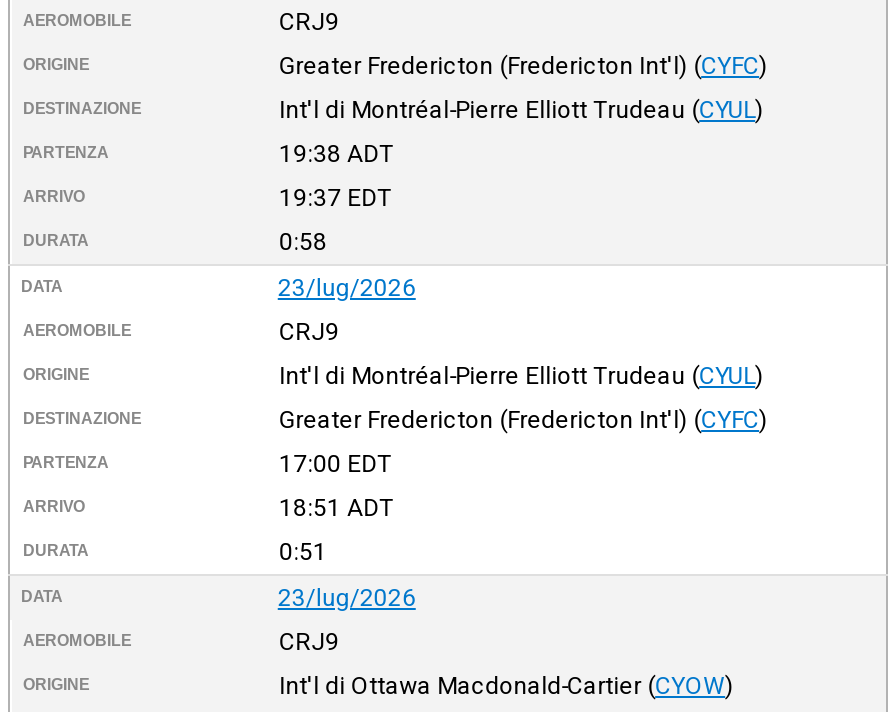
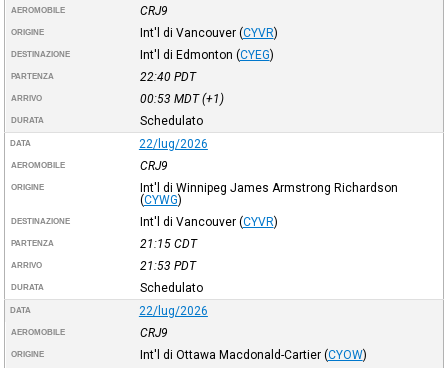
- Greater Fredericton (Fredericton Int'l) (CYFC)
+ Int'l di Vancouver (CYVR)

- Int'l di Montréal-Pierre Elliott Trudeau (CYUL)
+ Int'l di Edmonton (CYEG)

- 19:38 ADT
+ 22:40 PDT

- 19:37 EDT
+ 00:53 MDT (+1)

- 0:58
+ Schedulato

- 23/lug/2026
+ 22/lug/2026

- Int'l di Montréal-Pierre Elliott Trudeau (CYUL)
+ Int'l di Winnipeg James Armstrong Richardson
+ (CYWG)

- Greater Fredericton (Fredericton Int'l) (CYFC)
+ Int'l di Vancouver (CYVR)

- 17:00 EDT
+ 21:15 CDT

- 18:51 ADT
+ 21:53 PDT

- 0:51
+ Schedulato

- 23/lug/2026
+ 22/lug/2026
